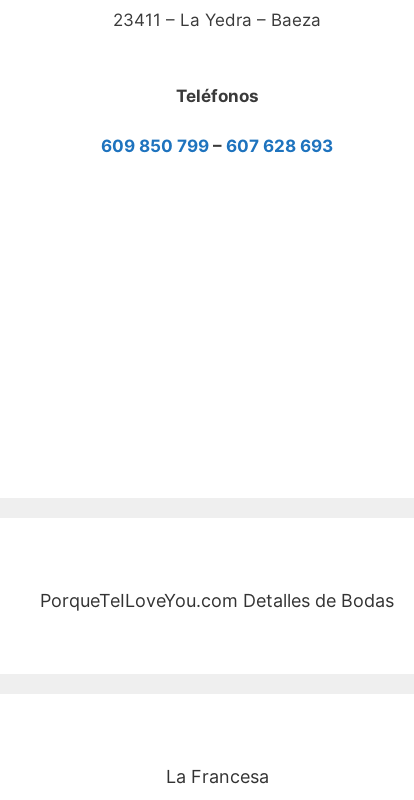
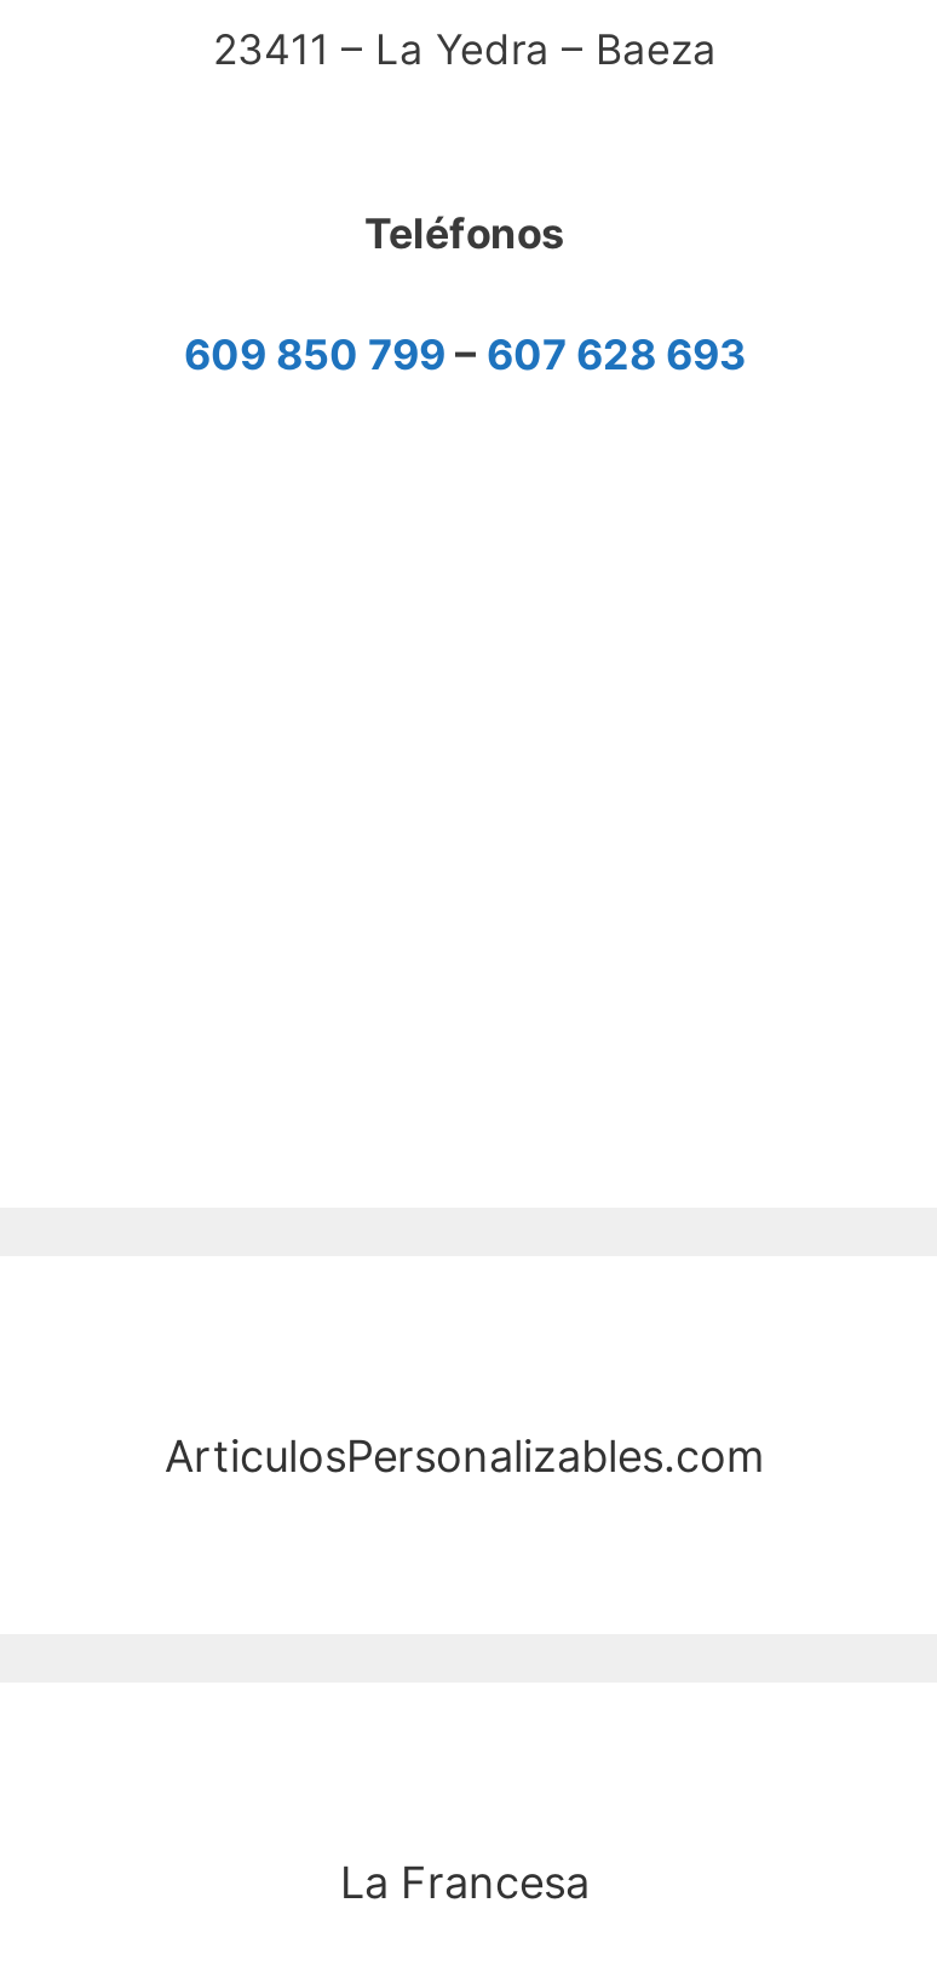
- PorqueTeILoveYou.com Detalles de Bodas
+ ArticulosPersonalizables.com
